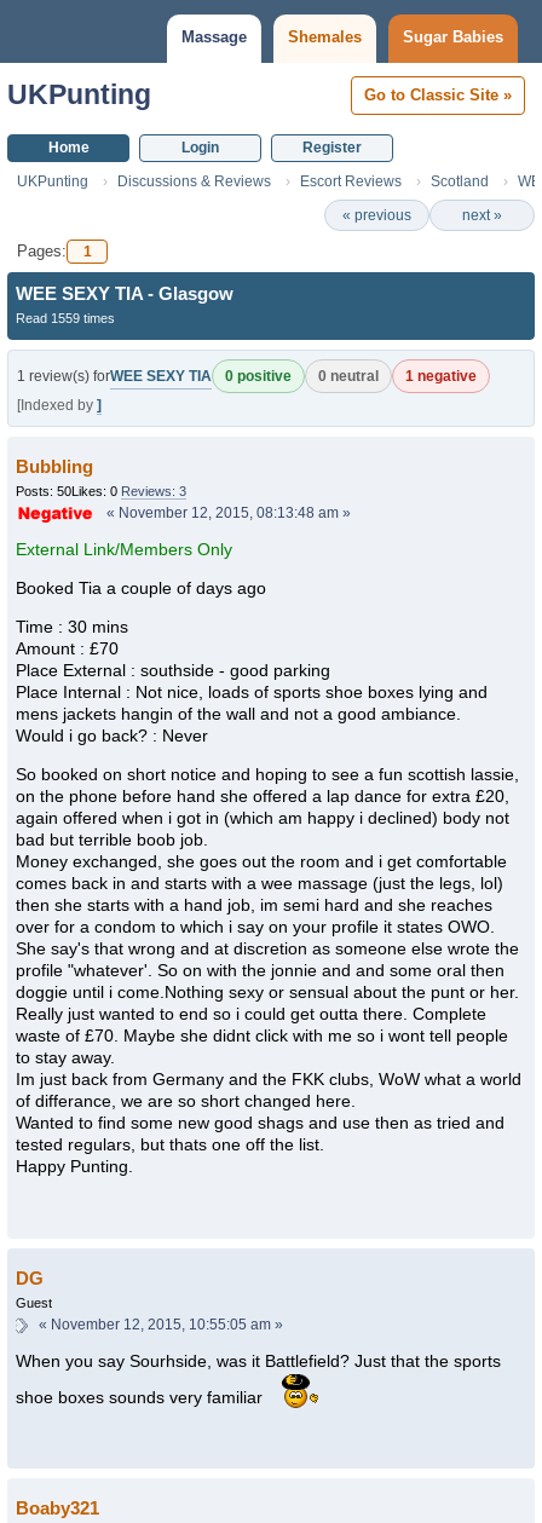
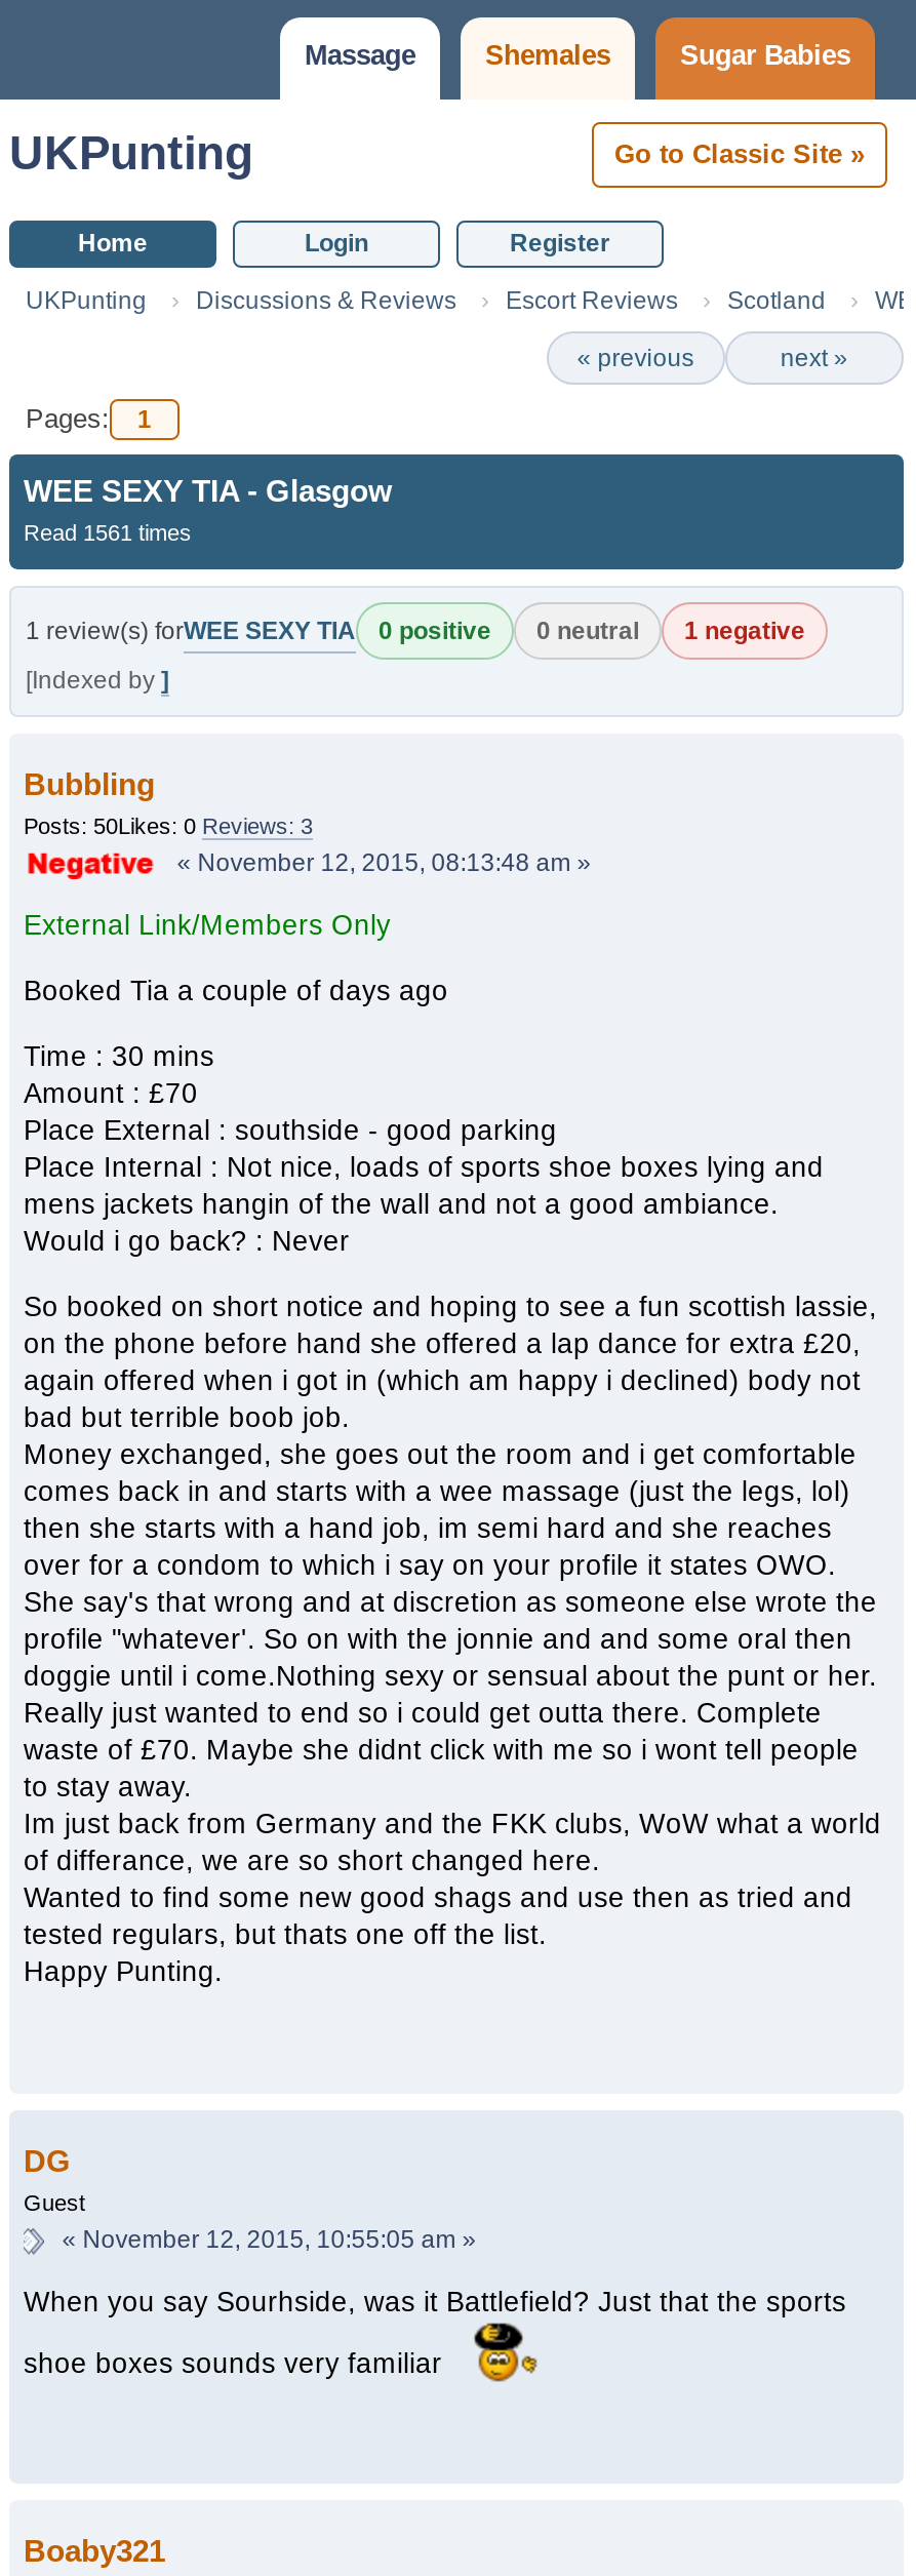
- Read 1559 times
+ Read 1561 times
